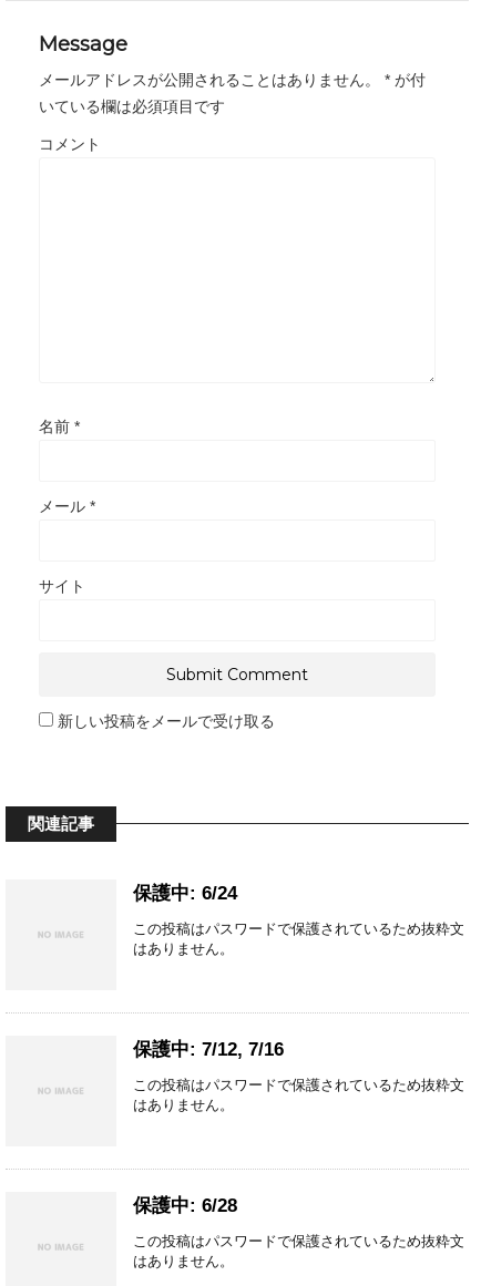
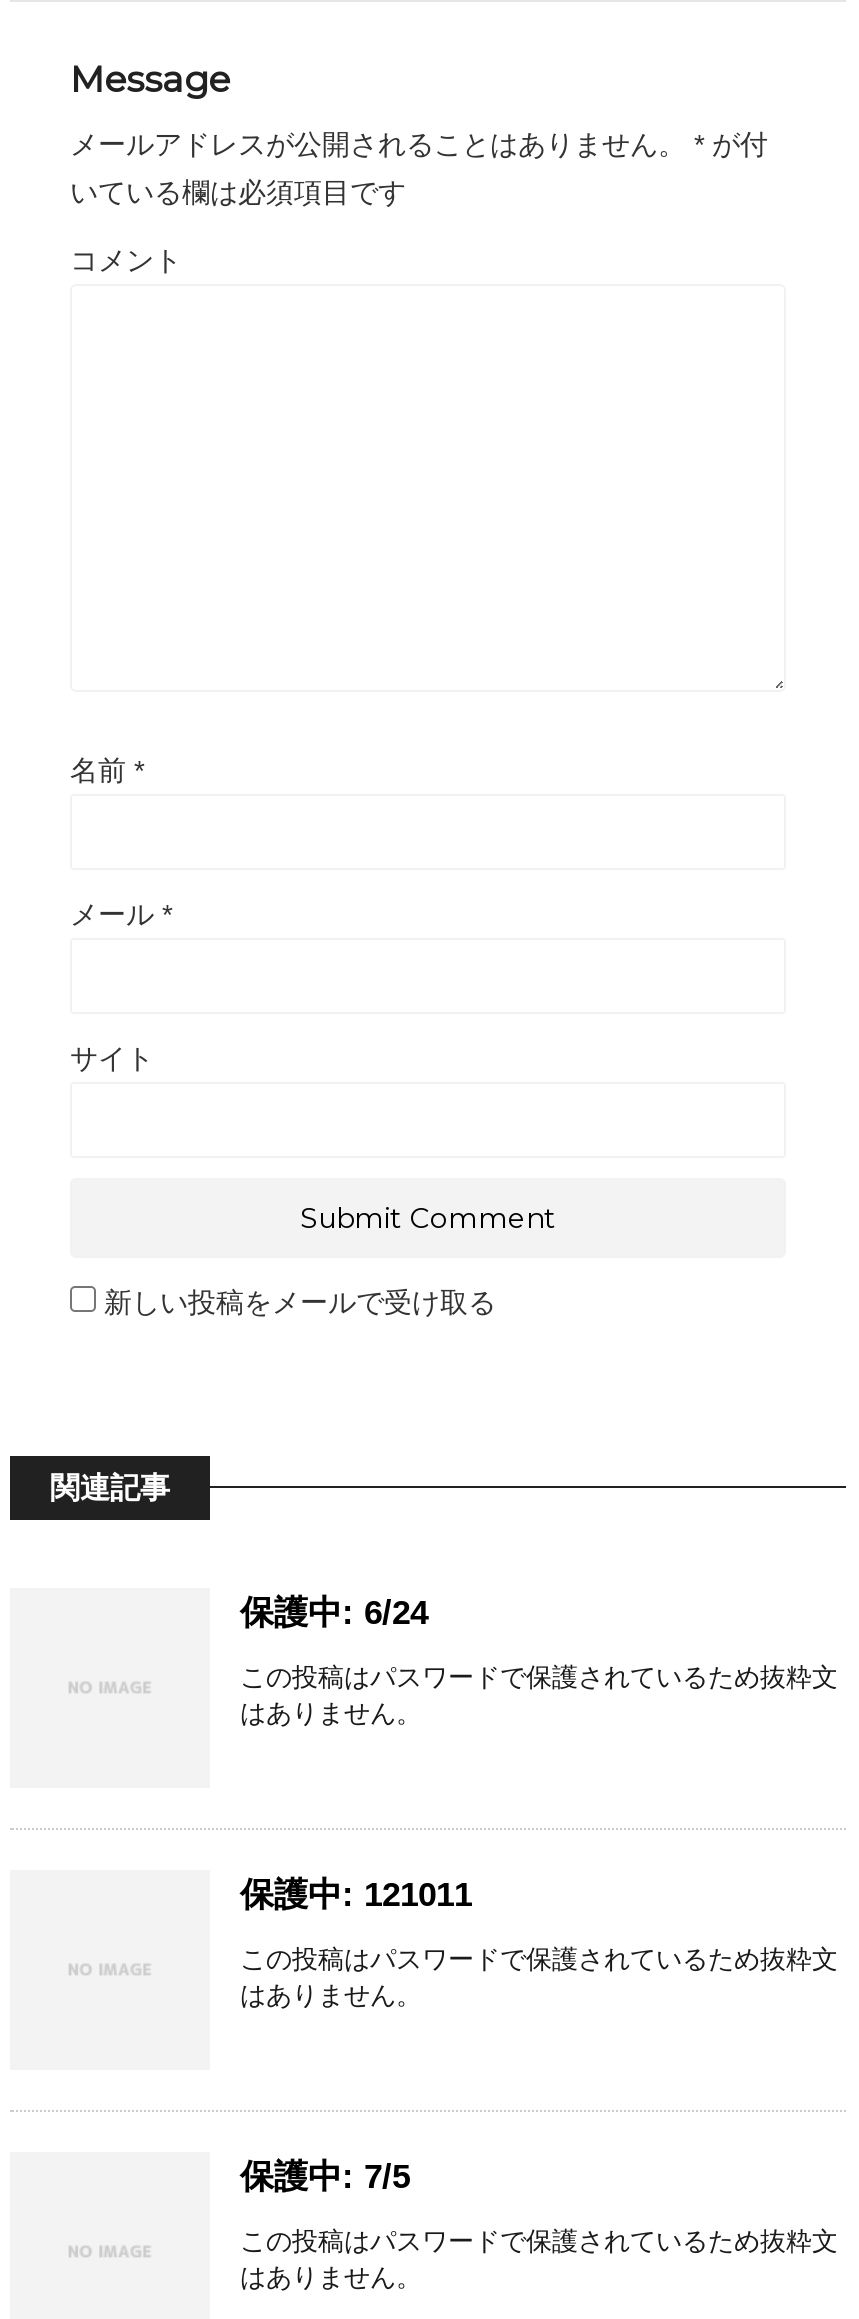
- 保護中: 7/12, 7/16
+ 保護中: 121011

- 保護中: 6/28
+ 保護中: 7/5
